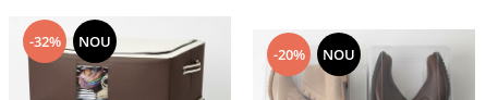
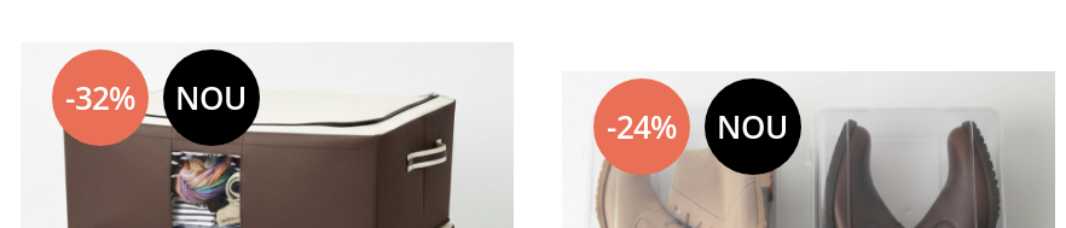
- -20% NOU
+ -24% NOU
